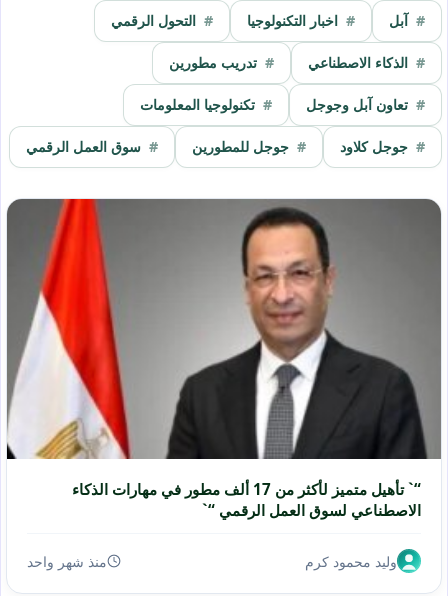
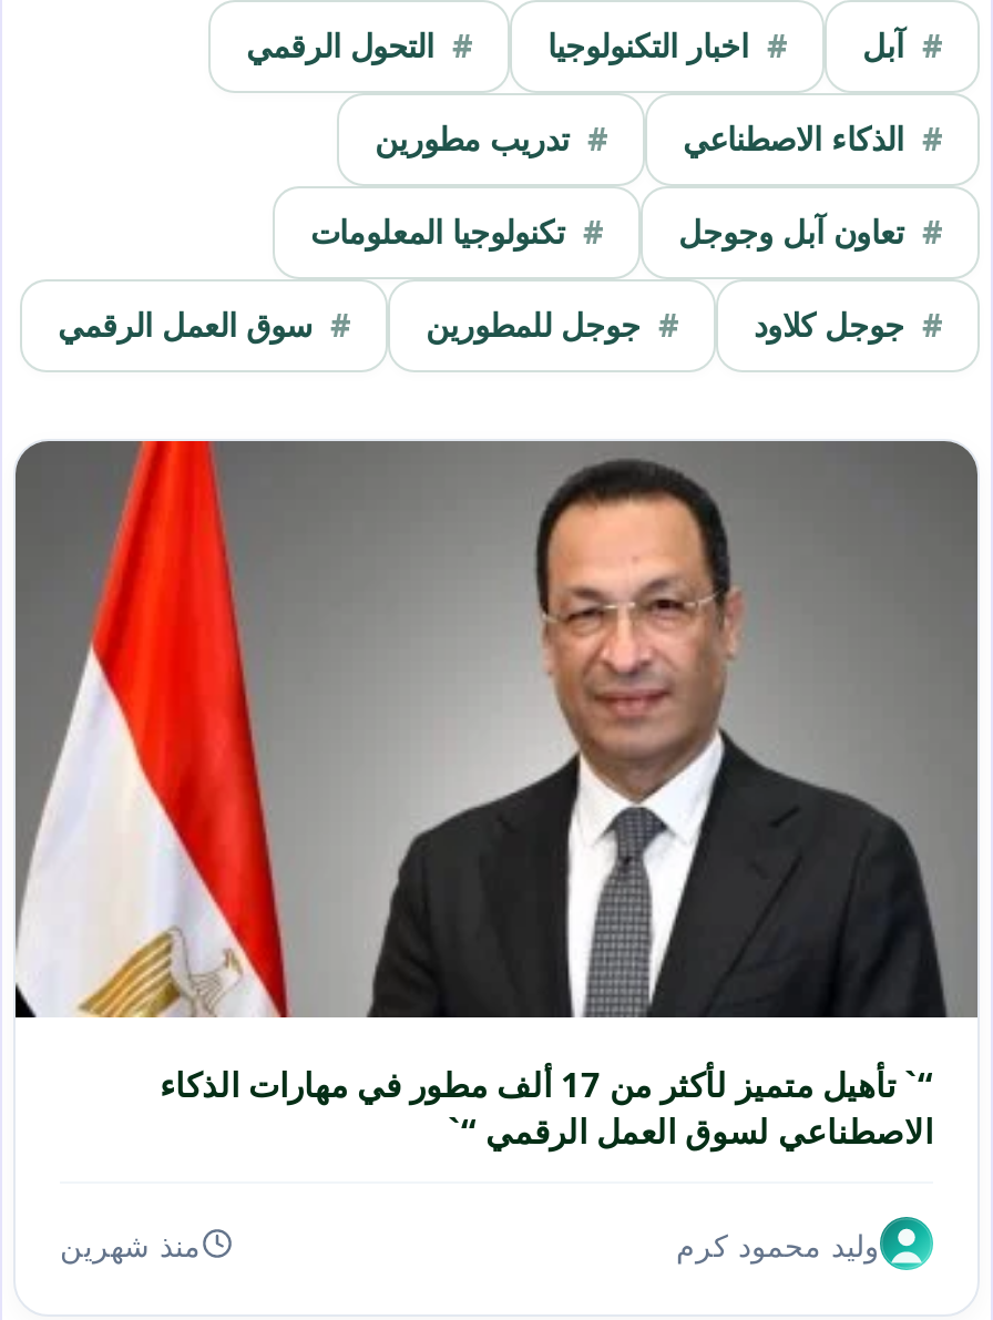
- منذ شهر واحد
+ منذ شهرين
